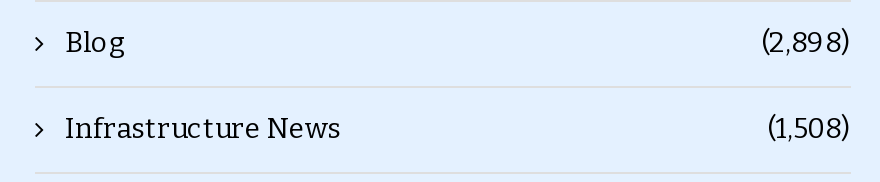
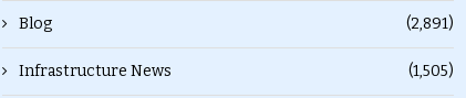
- (2,898)
+ (2,891)

- (1,508)
+ (1,505)
